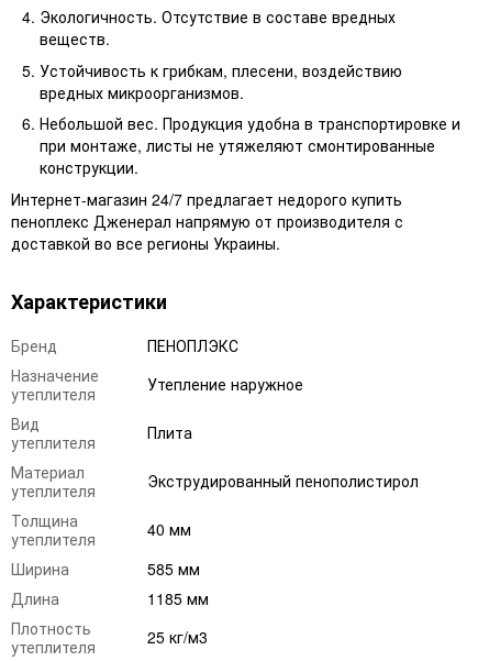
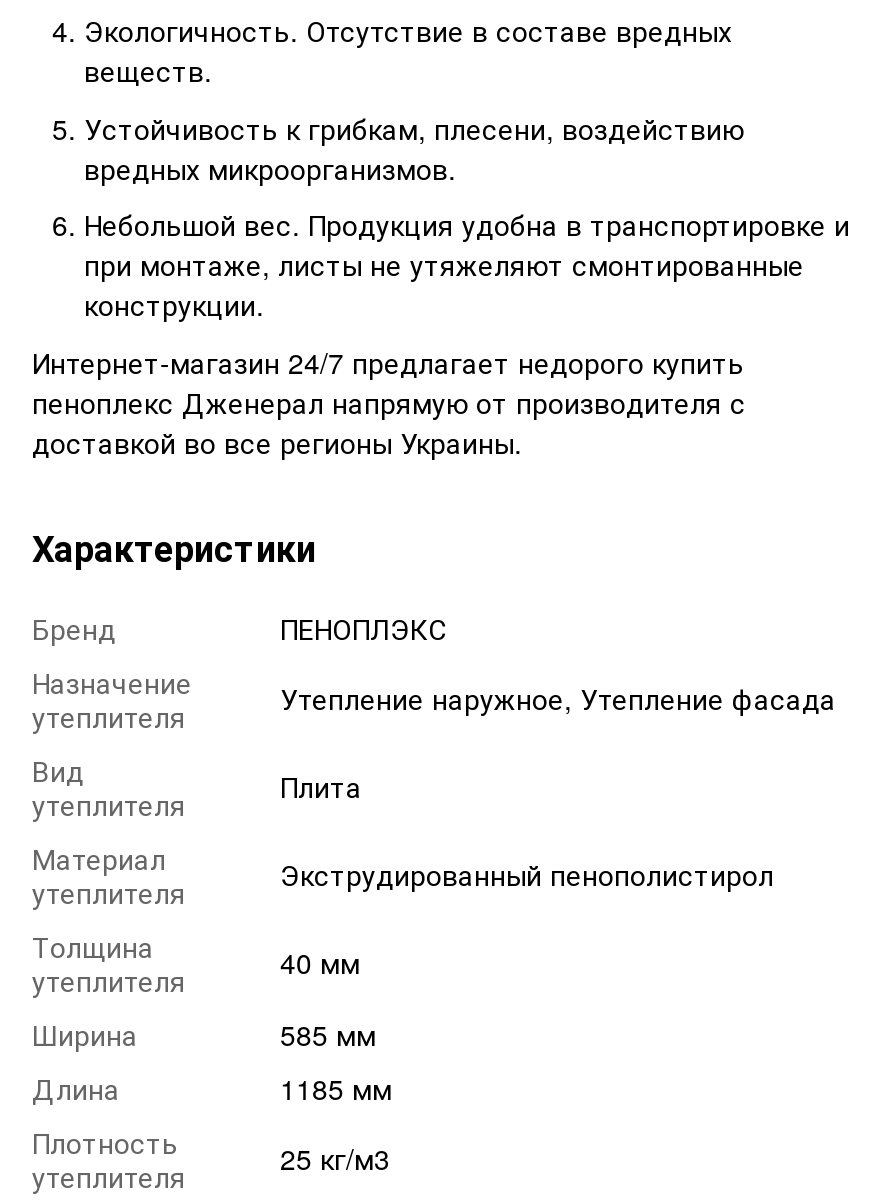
- Утепление наружное
+ Утепление наружное, Утепление фасада
